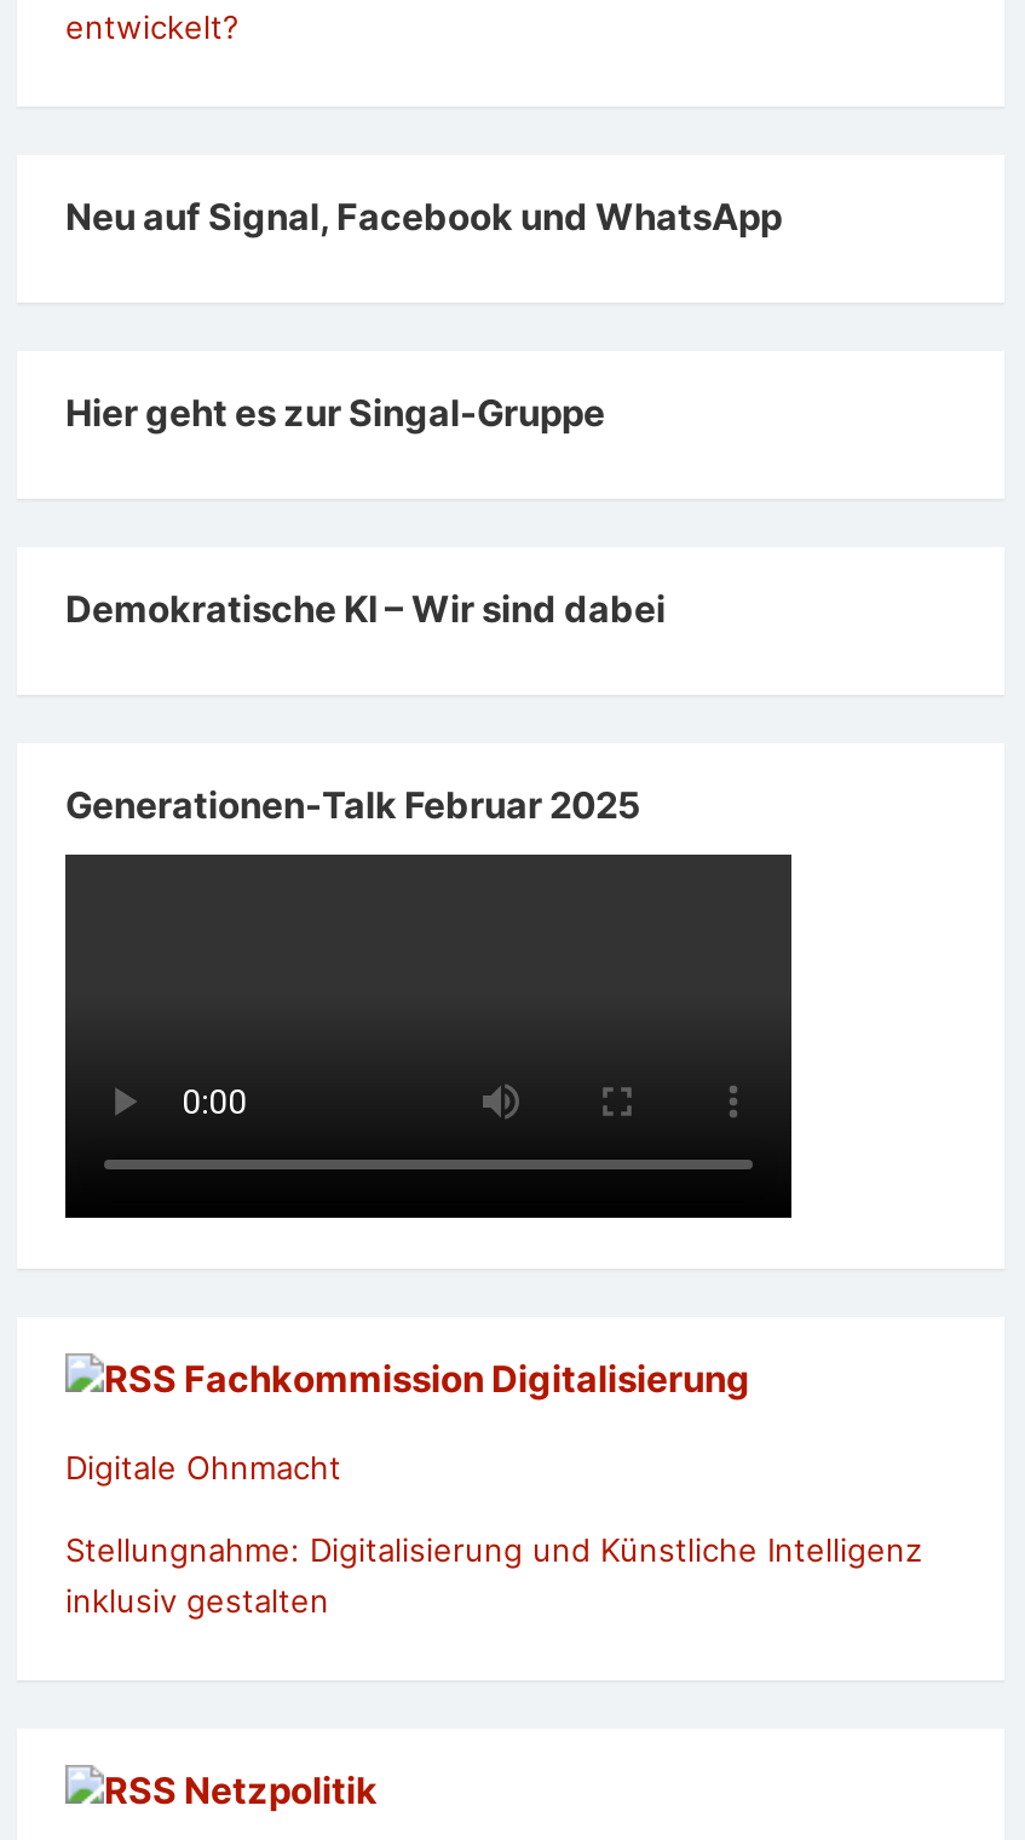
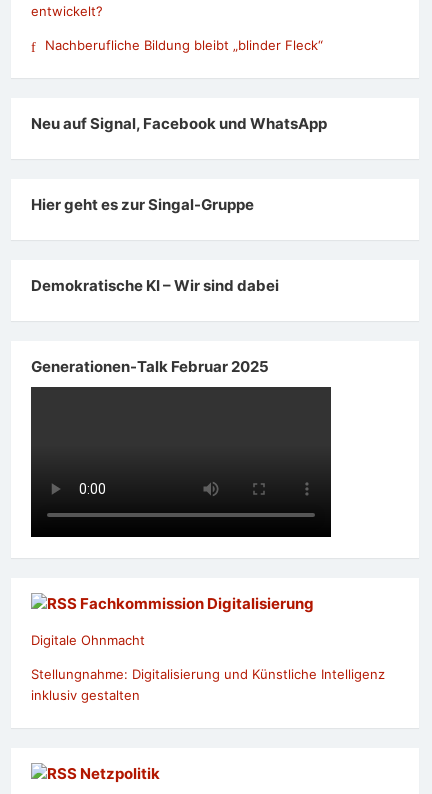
+ Nachberufliche Bildung bleibt „blinder Fleck“
